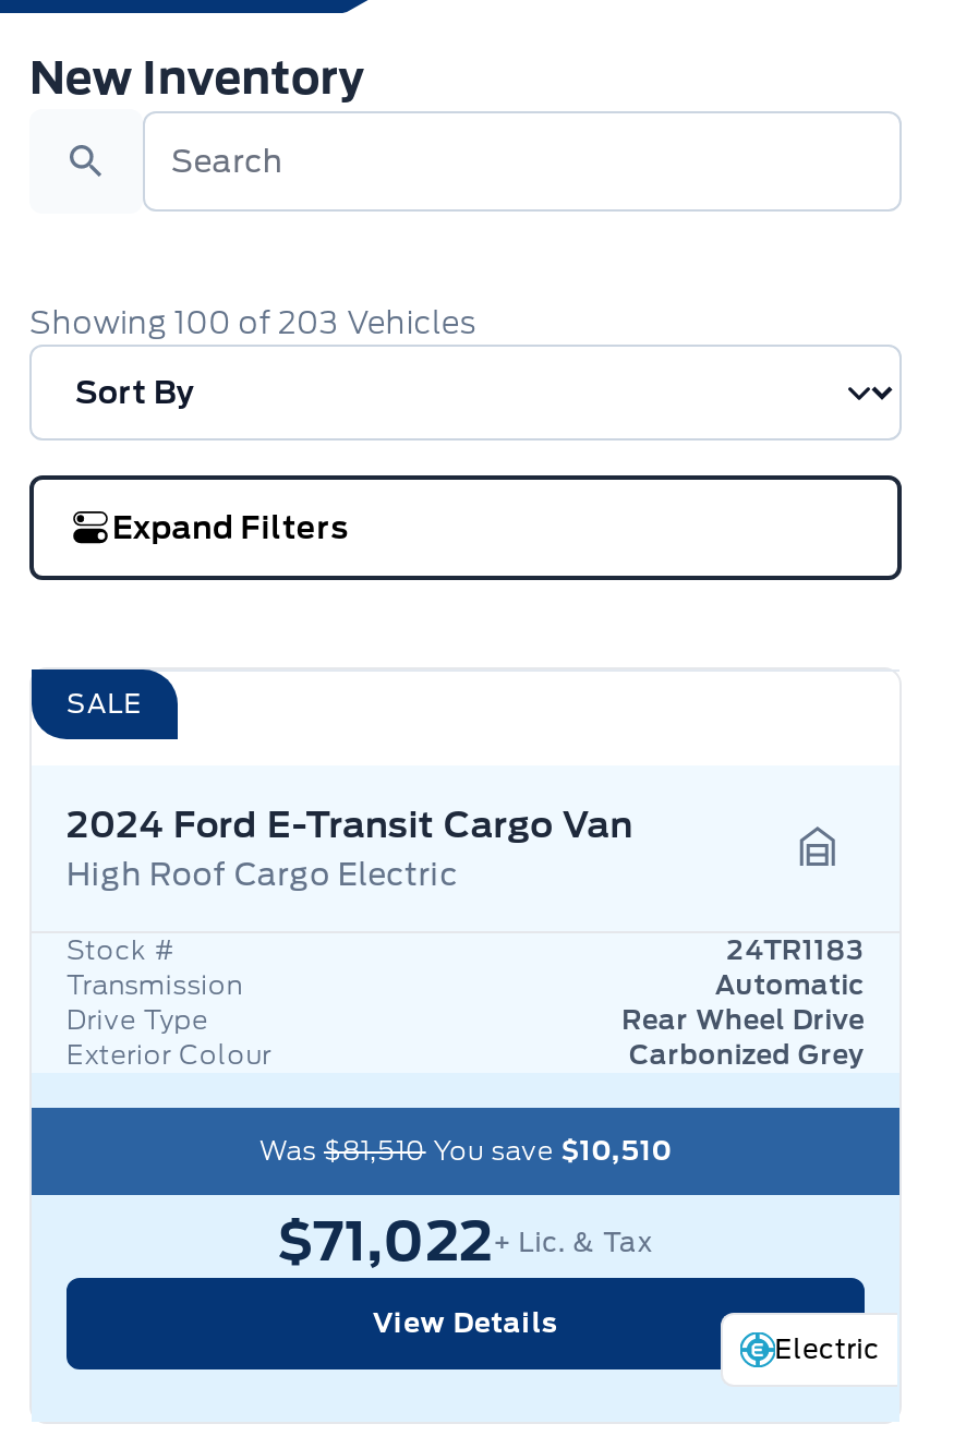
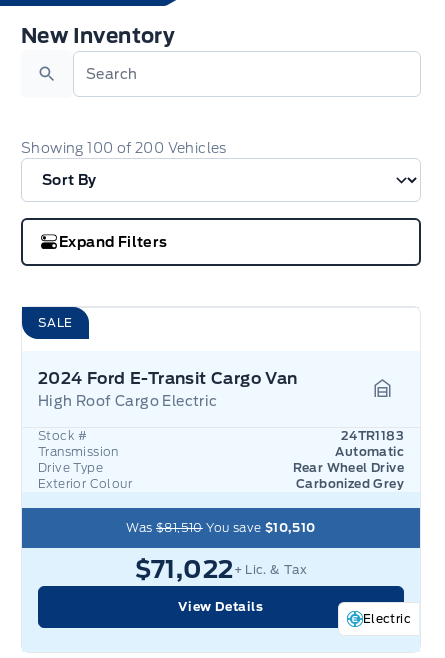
- Showing 100 of 203 Vehicles
+ Showing 100 of 200 Vehicles
